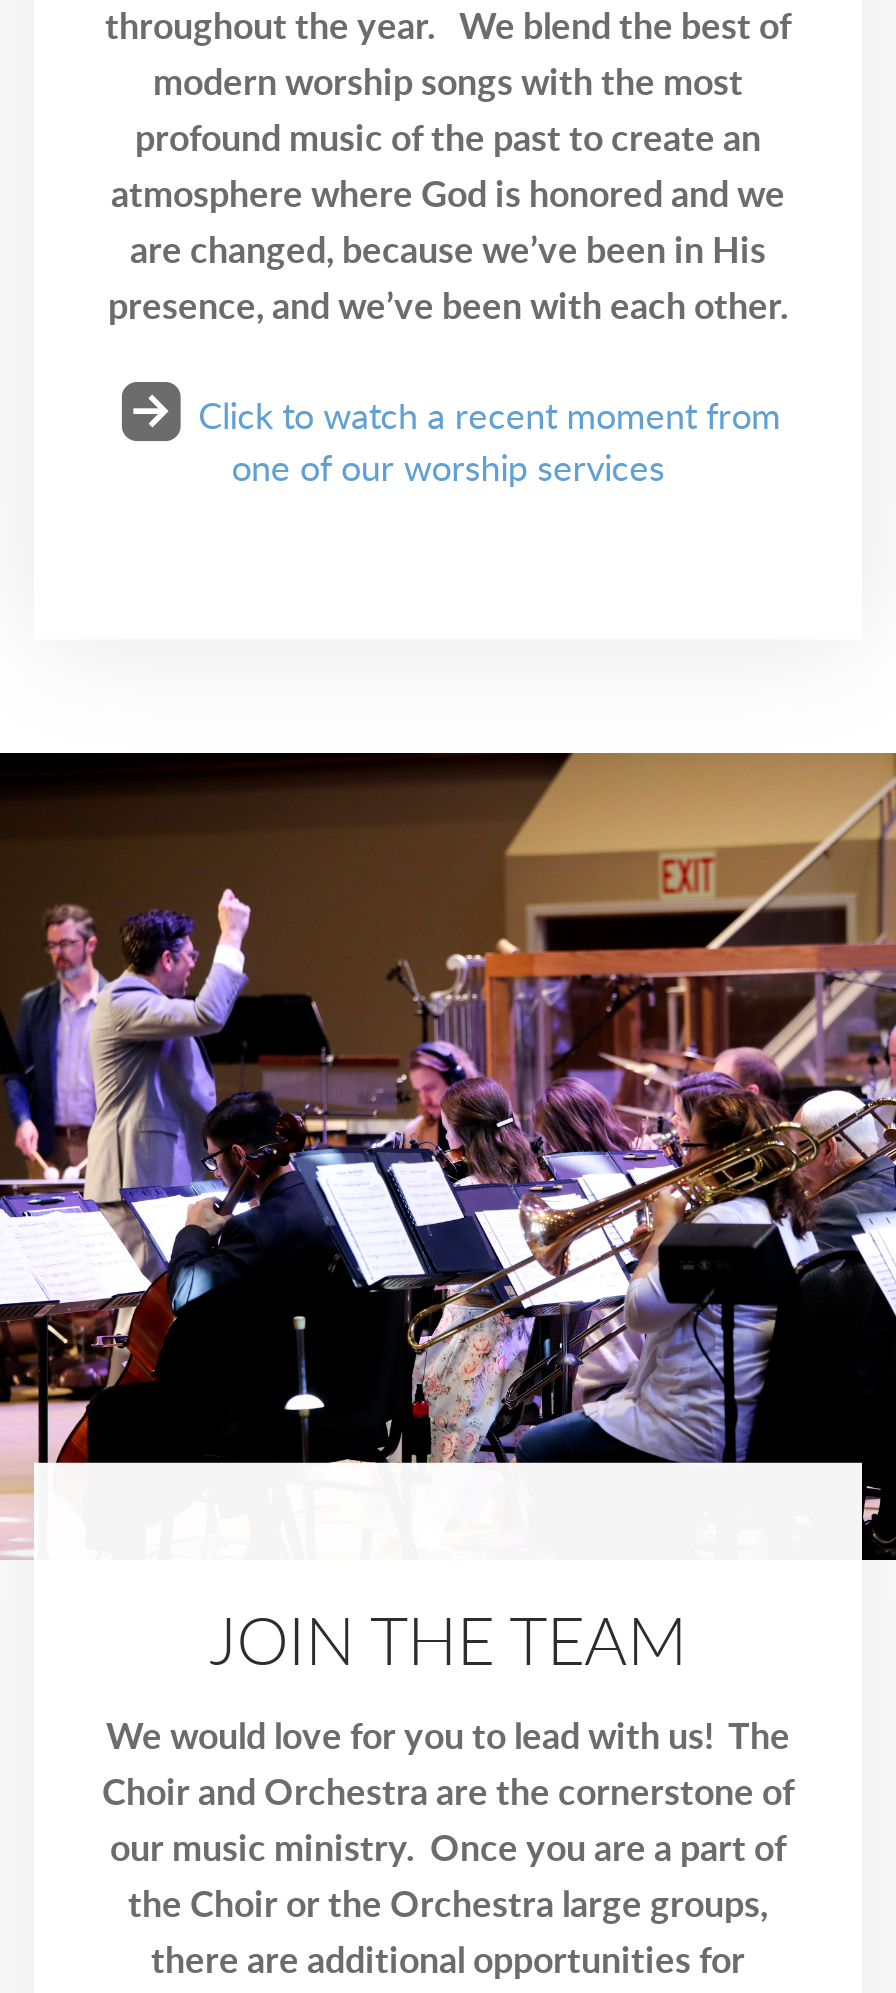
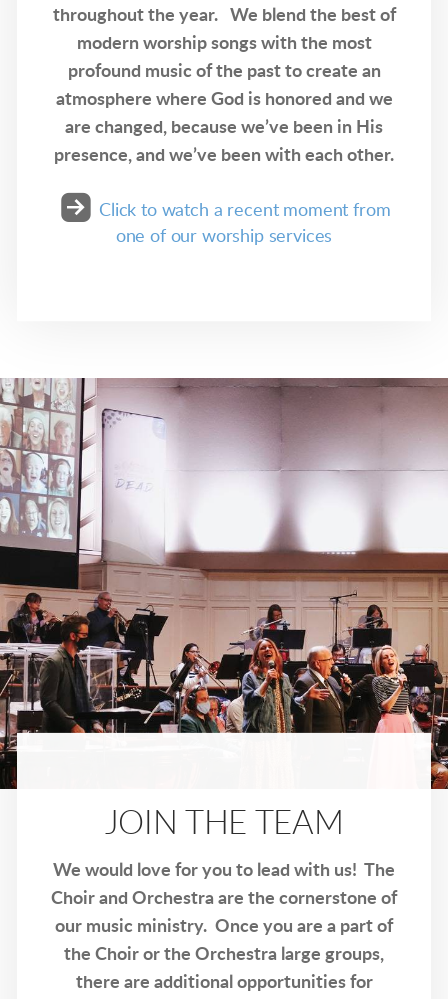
- [image]
+ [image]
